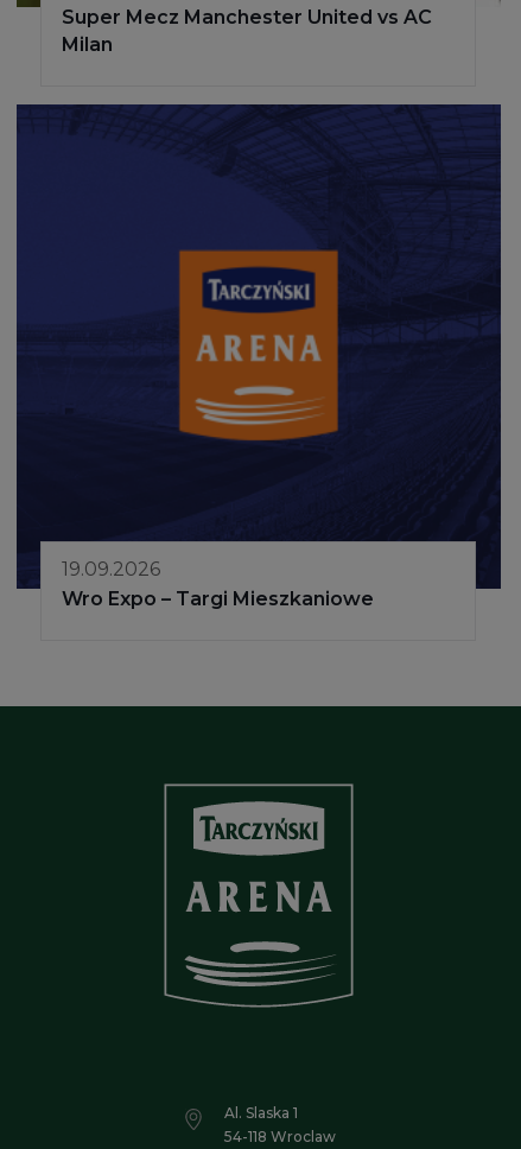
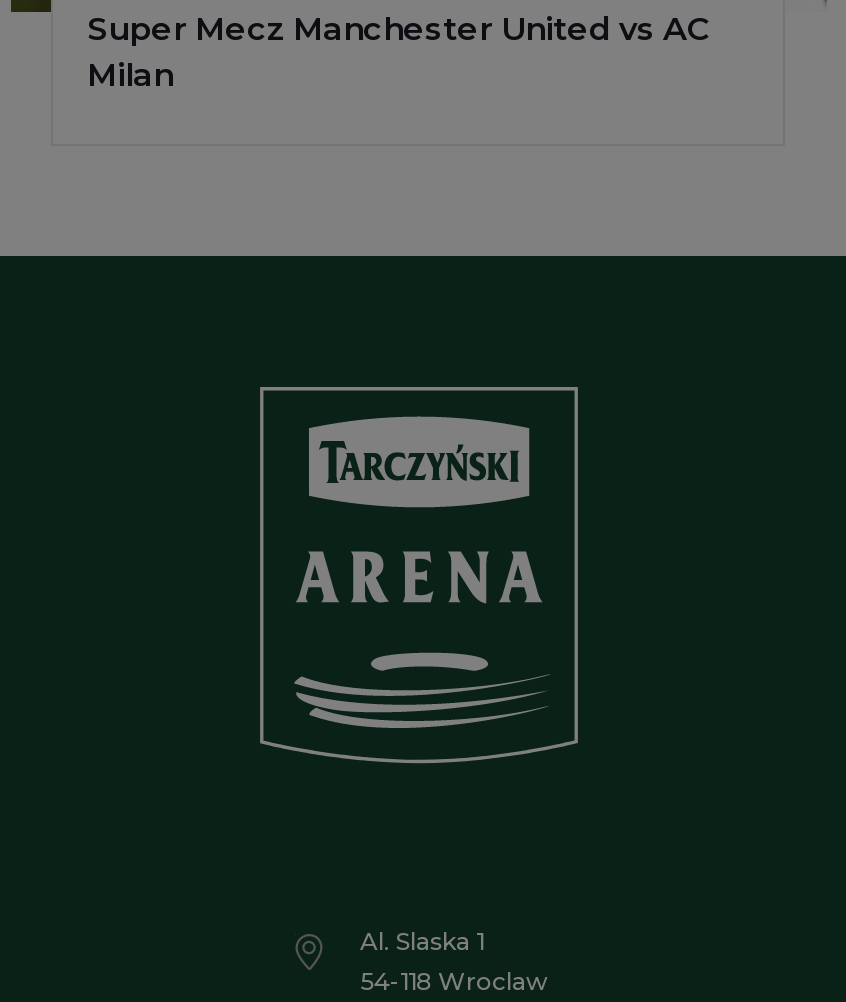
- [image]
- 19.09.2026
- Wro Expo – Targi Mieszkaniowe
